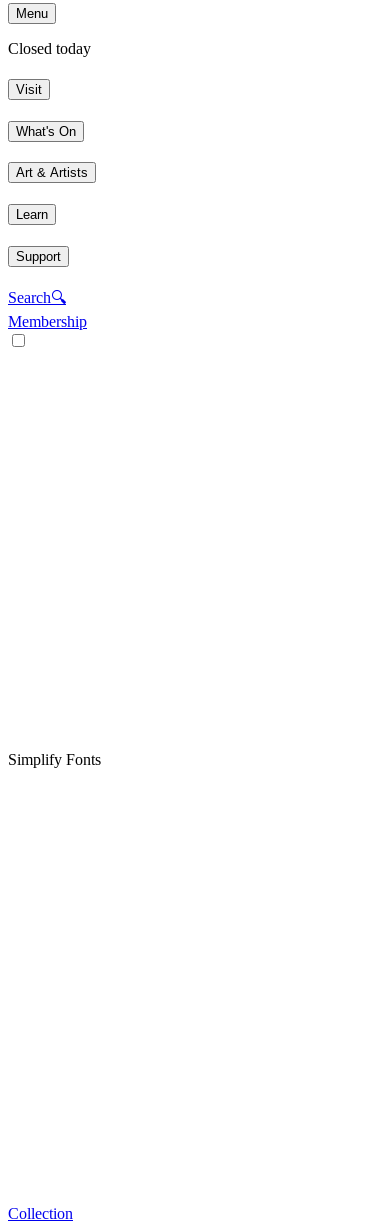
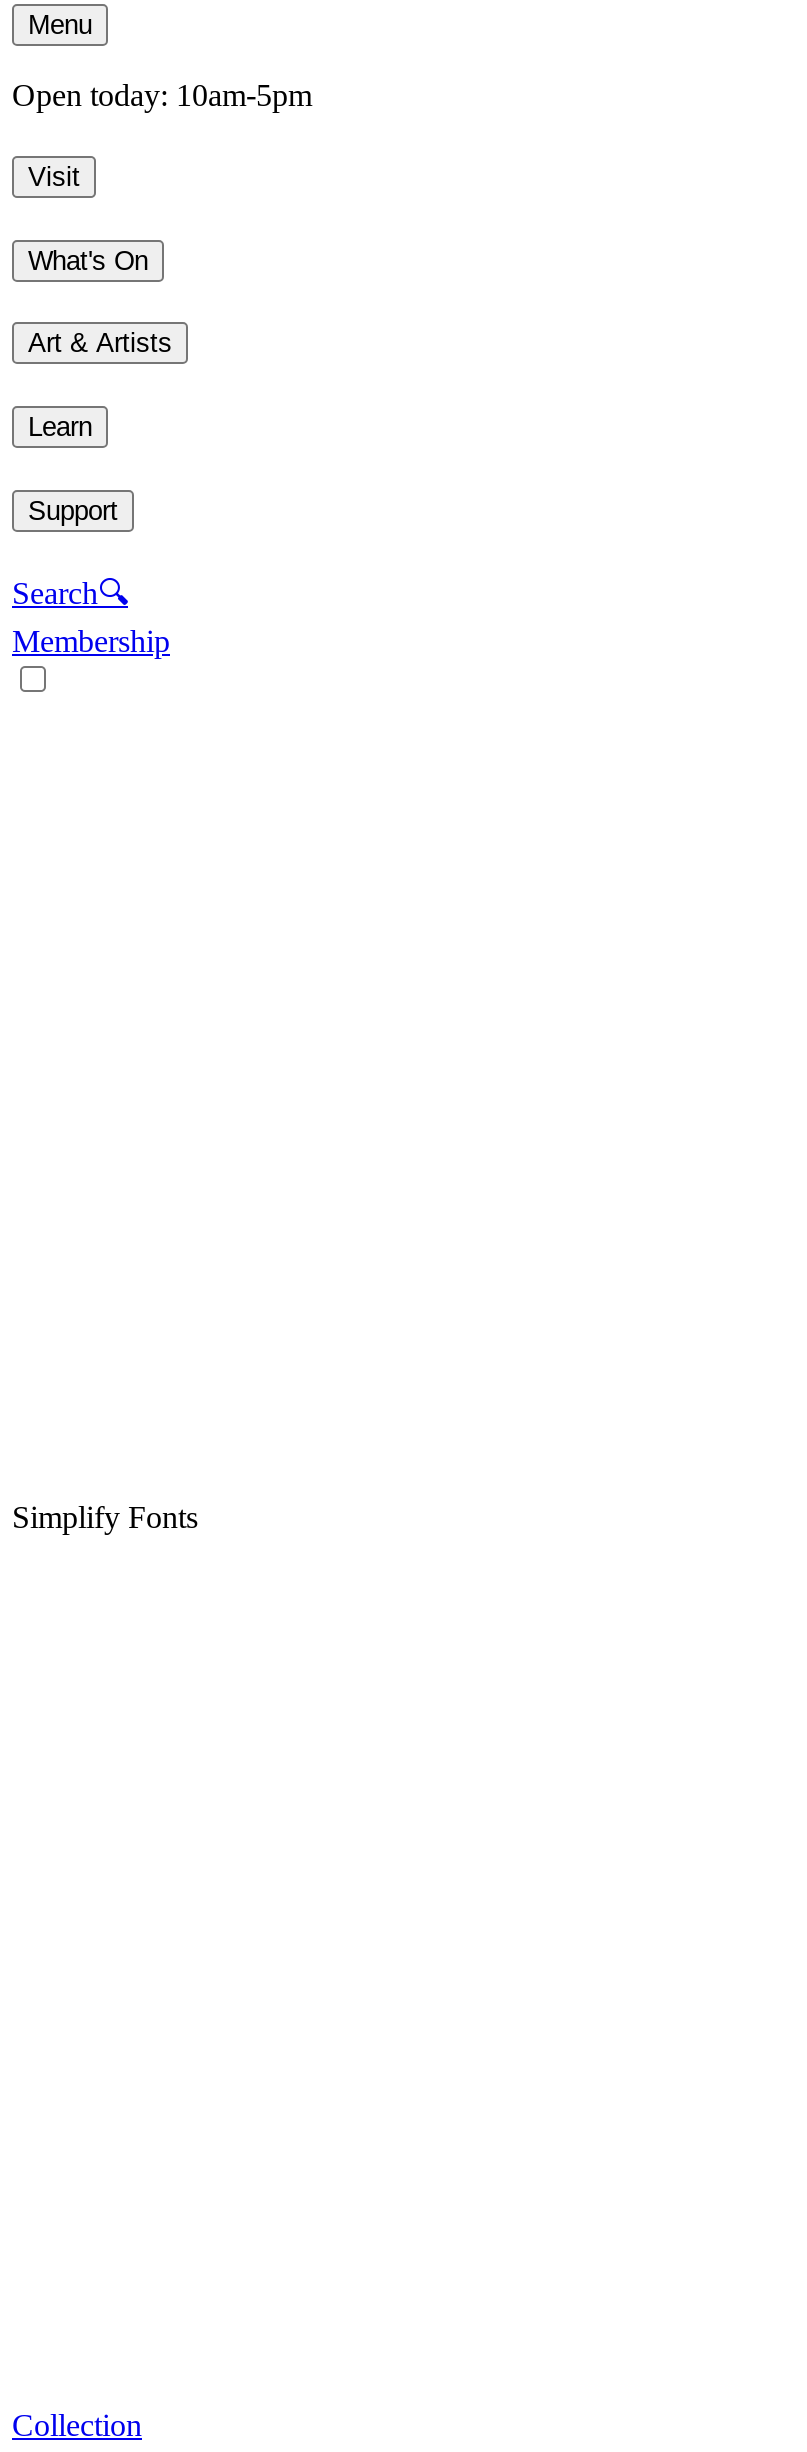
- Closed today
+ Open today: 10am-5pm
